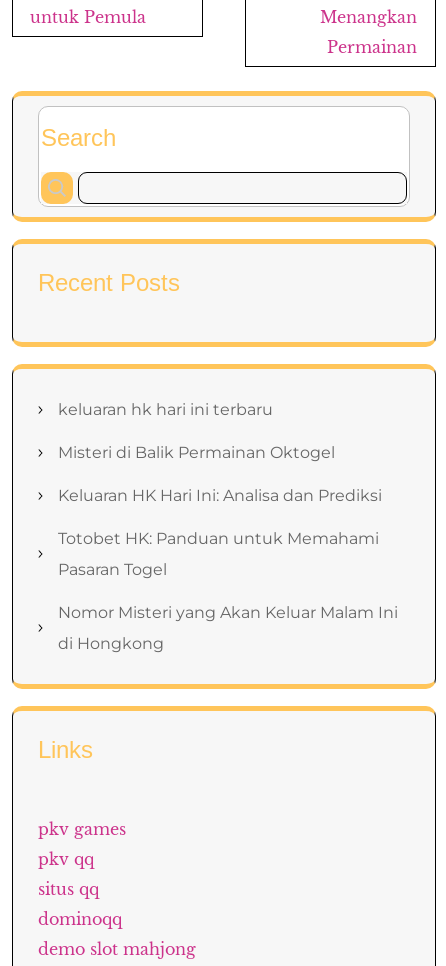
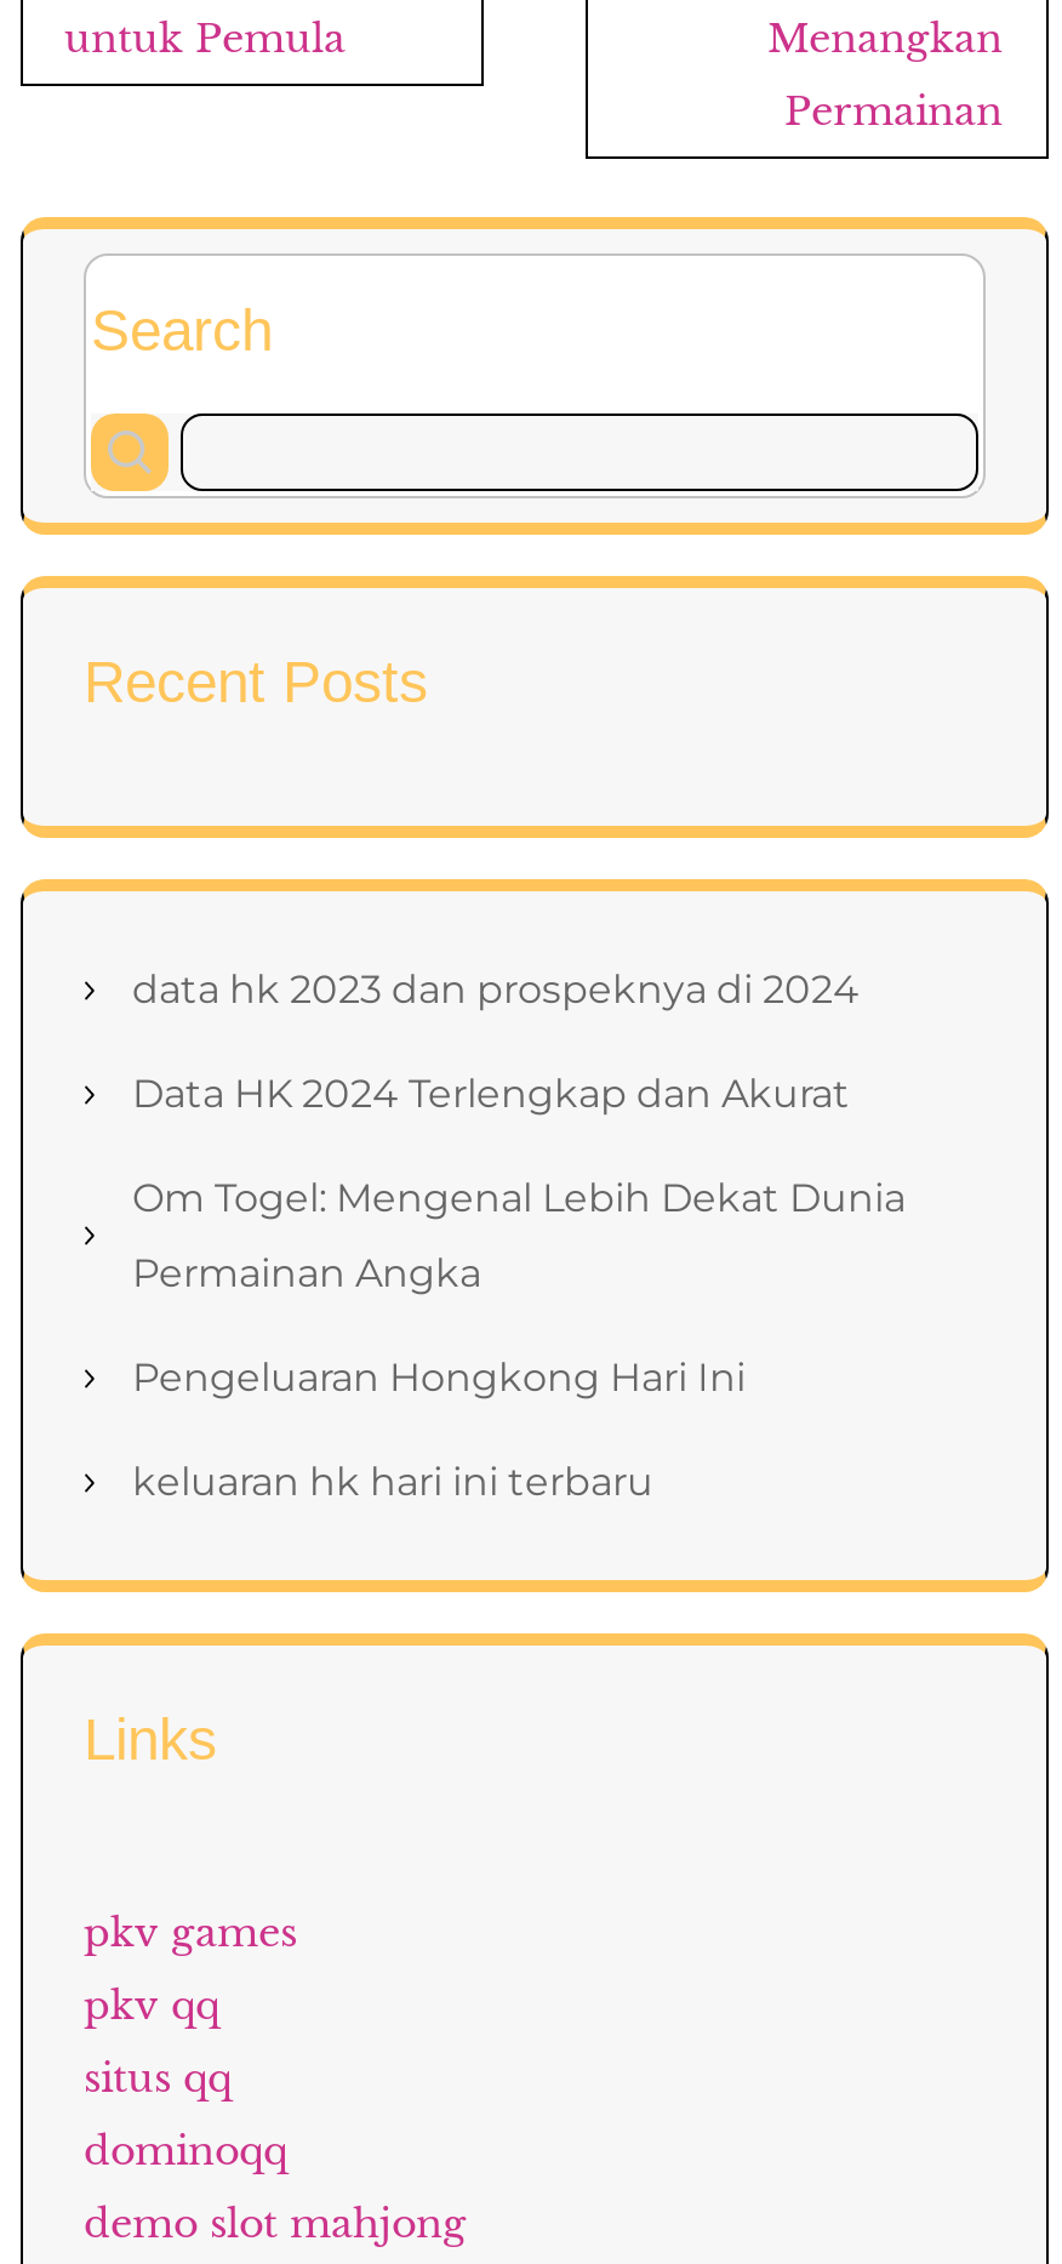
+ data hk 2023 dan prospeknya di 2024
+ Data HK 2024 Terlengkap dan Akurat
+ Om Togel: Mengenal Lebih Dekat Dunia
+ Permainan Angka
+ Pengeluaran Hongkong Hari Ini

moved down: keluaran hk hari ini terbaru

- Misteri di Balik Permainan Oktogel
- Keluaran HK Hari Ini: Analisa dan Prediksi
- Totobet HK: Panduan untuk Memahami
- Pasaran Togel
- Nomor Misteri yang Akan Keluar Malam Ini
- di Hongkong
